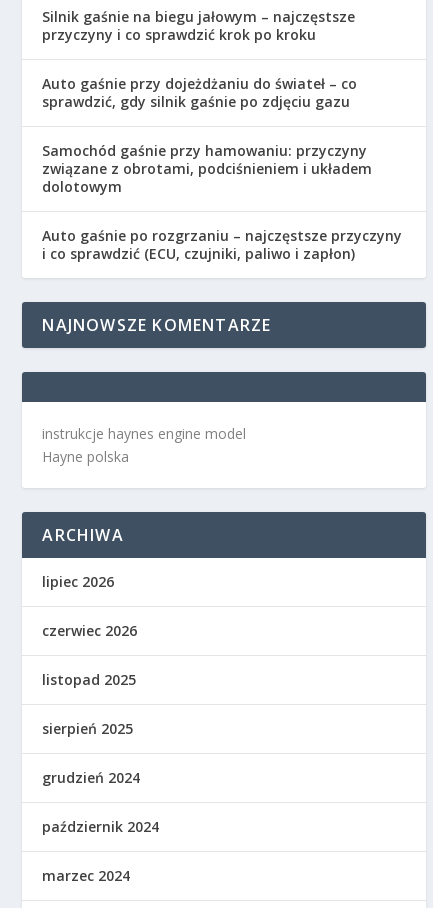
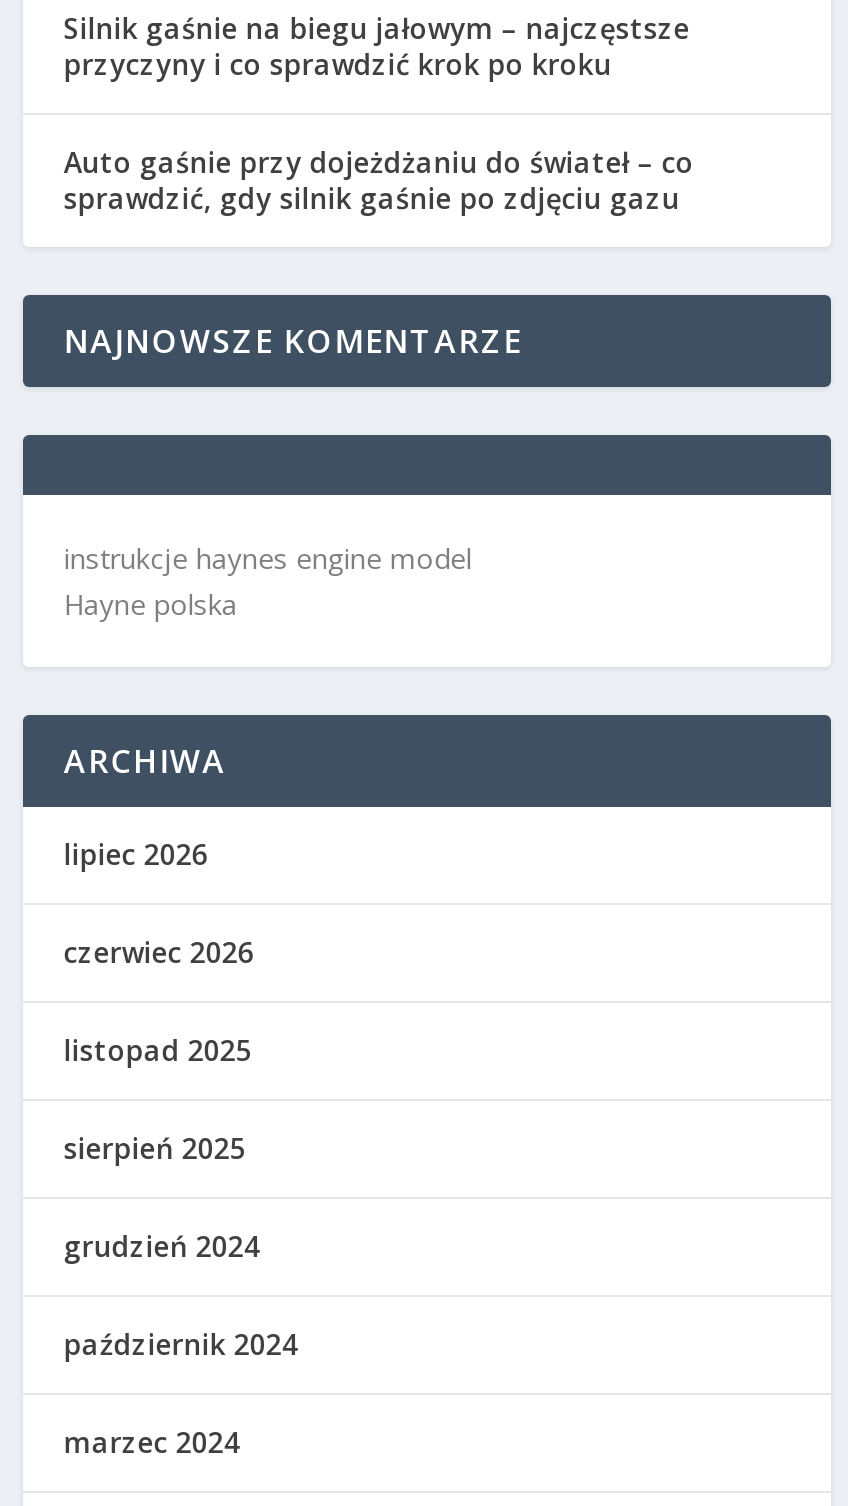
- Samochód gaśnie przy hamowaniu: przyczyny
- związane z obrotami, podciśnieniem i układem
- dolotowym
- Auto gaśnie po rozgrzaniu – najczęstsze przyczyny
- i co sprawdzić (ECU, czujniki, paliwo i zapłon)
